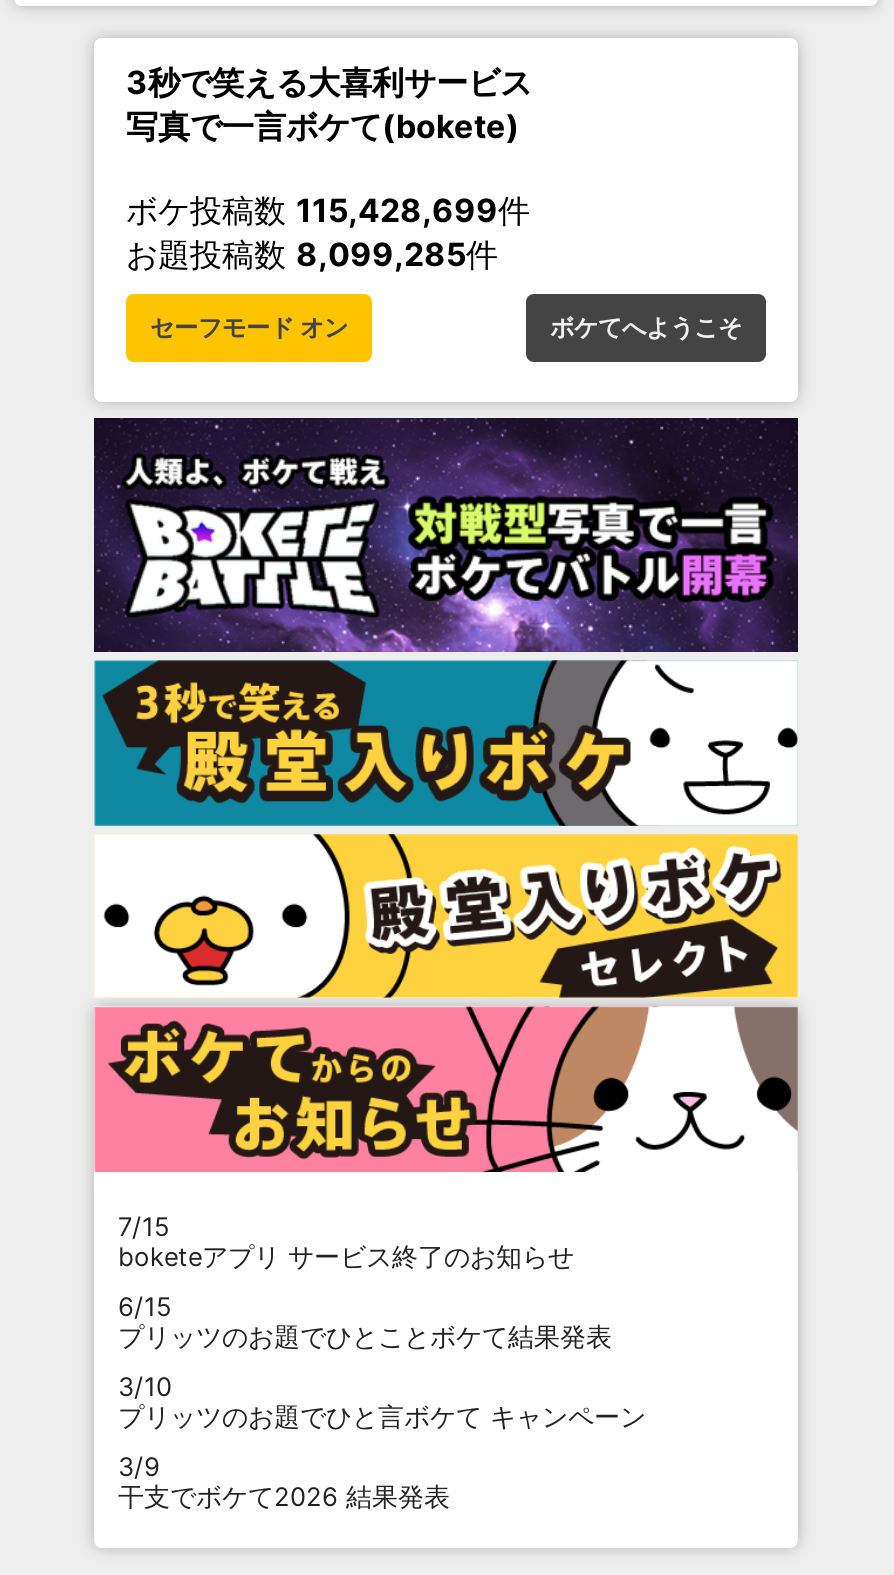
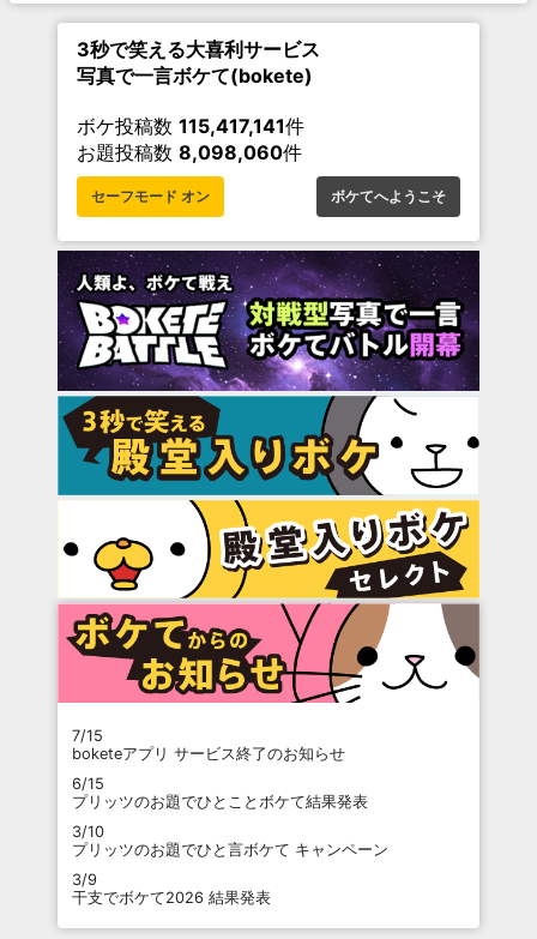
- ボケ投稿数115,428,699件
+ ボケ投稿数115,417,141件

- お題投稿数8,099,285件
+ お題投稿数8,098,060件
